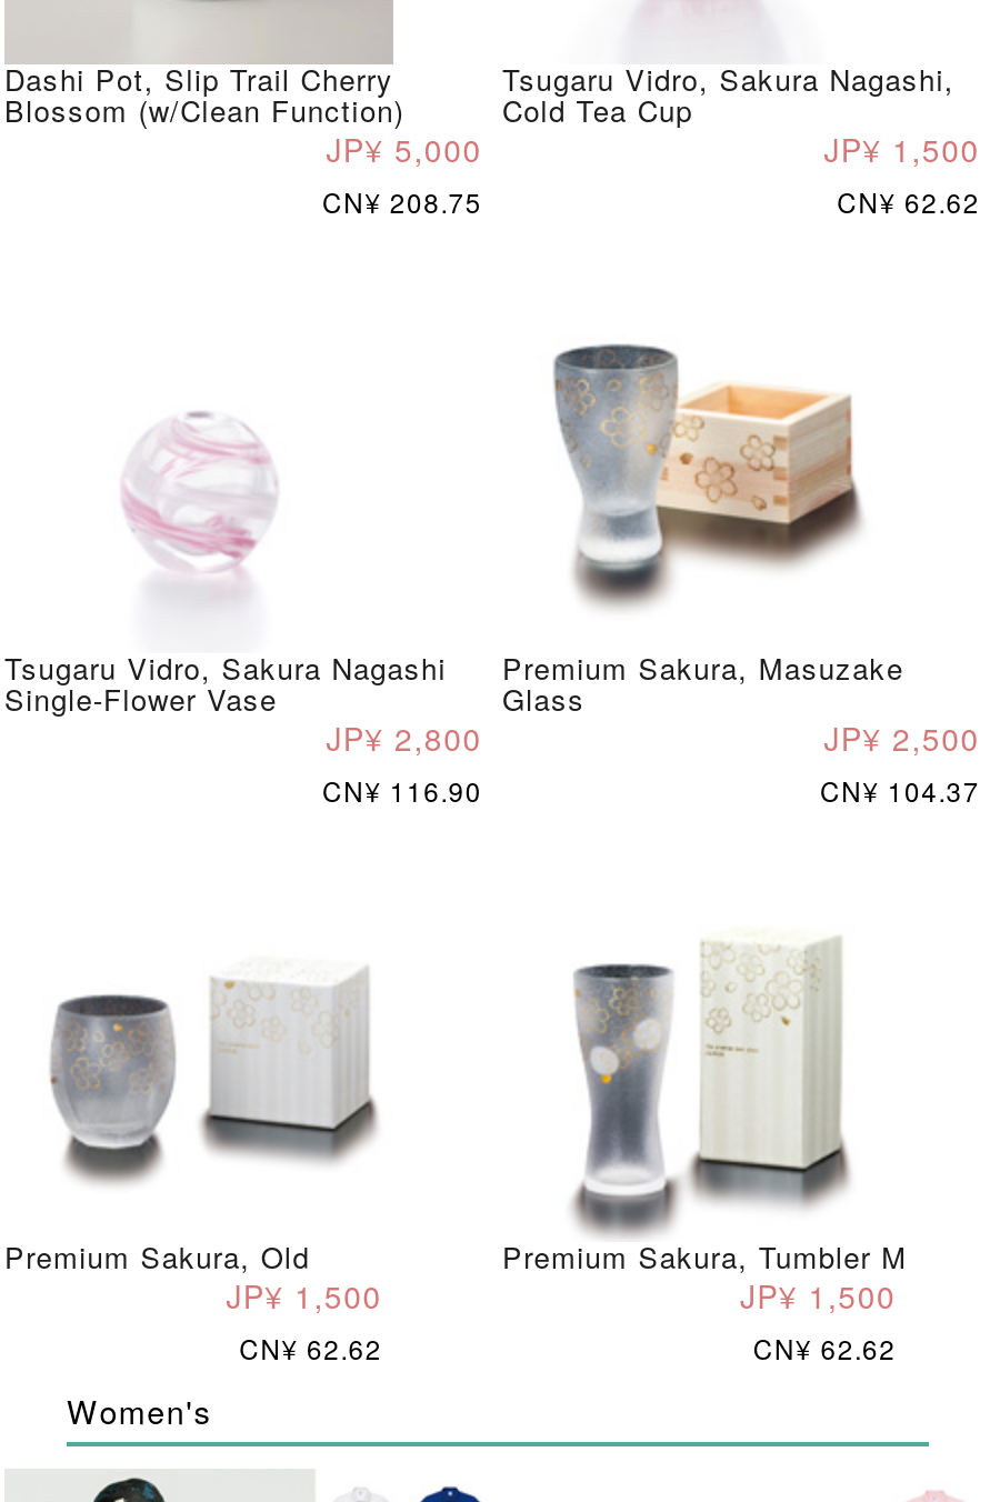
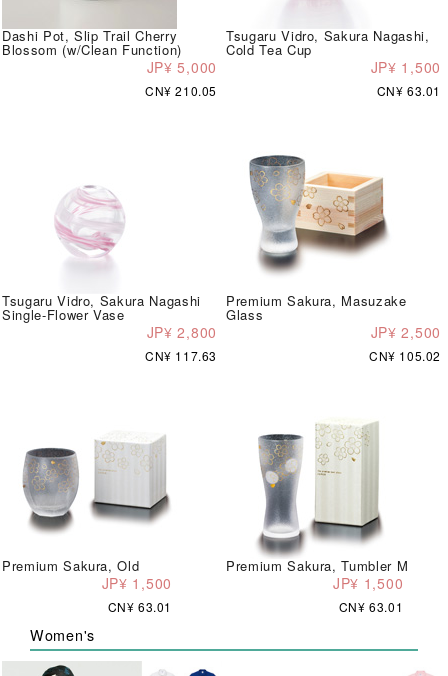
- CN¥ 208.75
+ CN¥ 210.05

- CN¥ 62.62
+ CN¥ 63.01

- CN¥ 116.90
+ CN¥ 117.63

- CN¥ 104.37
+ CN¥ 105.02

- CN¥ 62.62
+ CN¥ 63.01

- CN¥ 62.62
+ CN¥ 63.01
